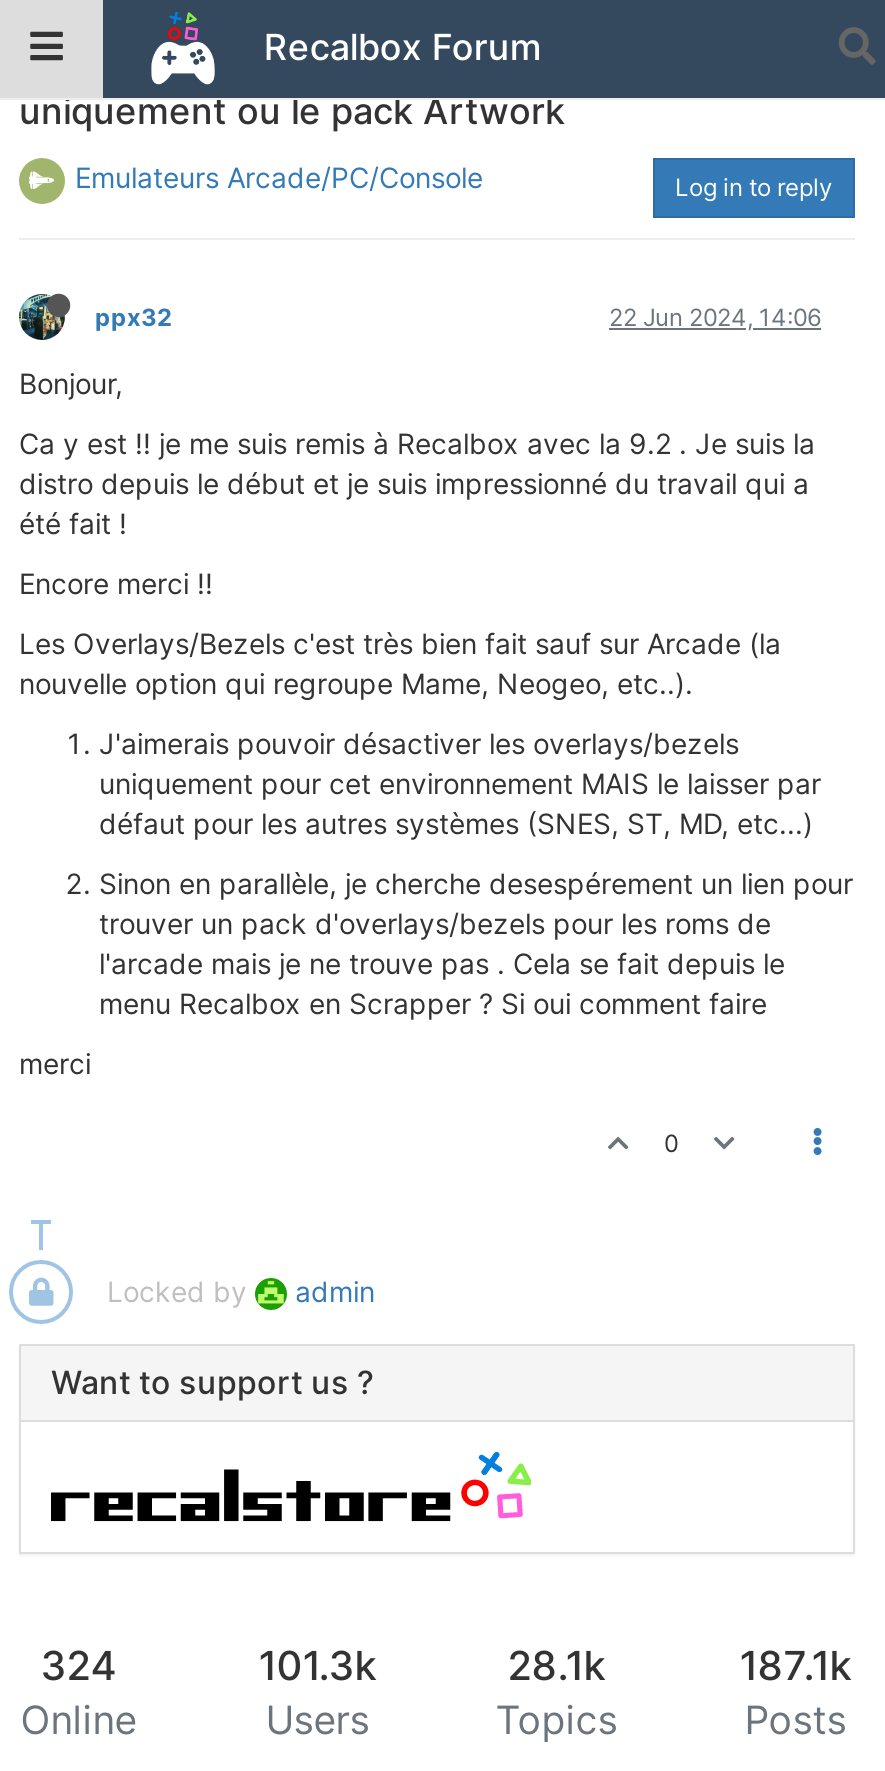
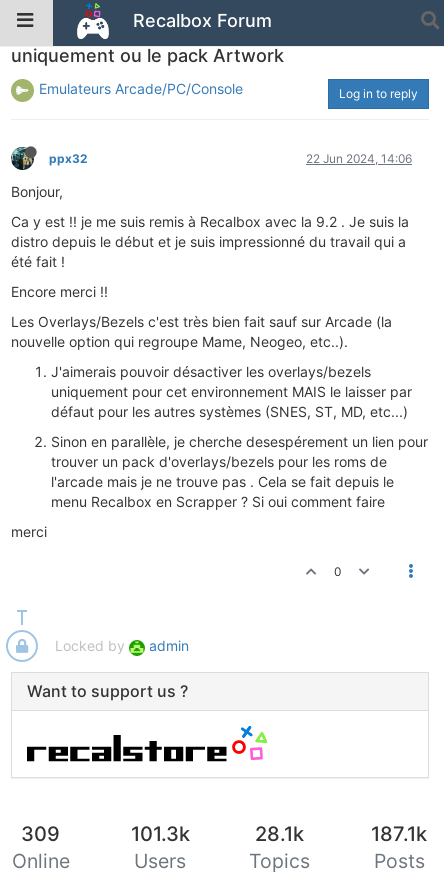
- 324
+ 309
